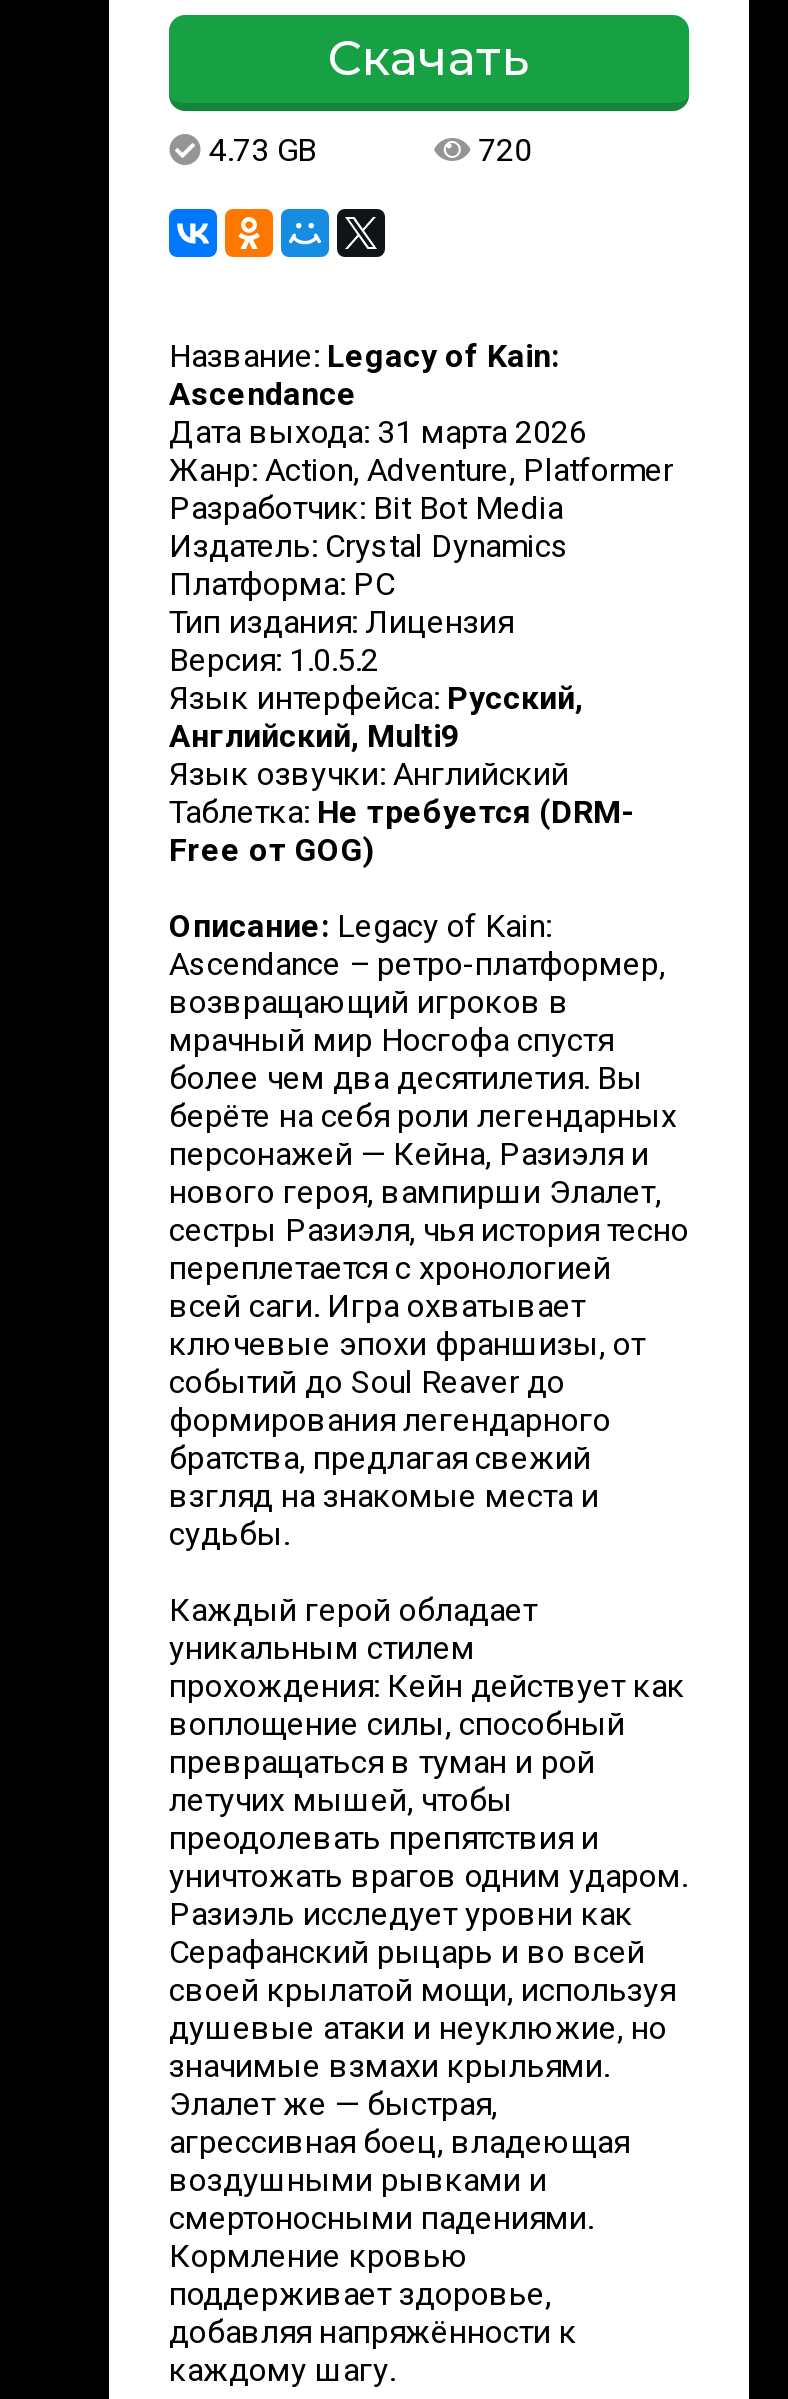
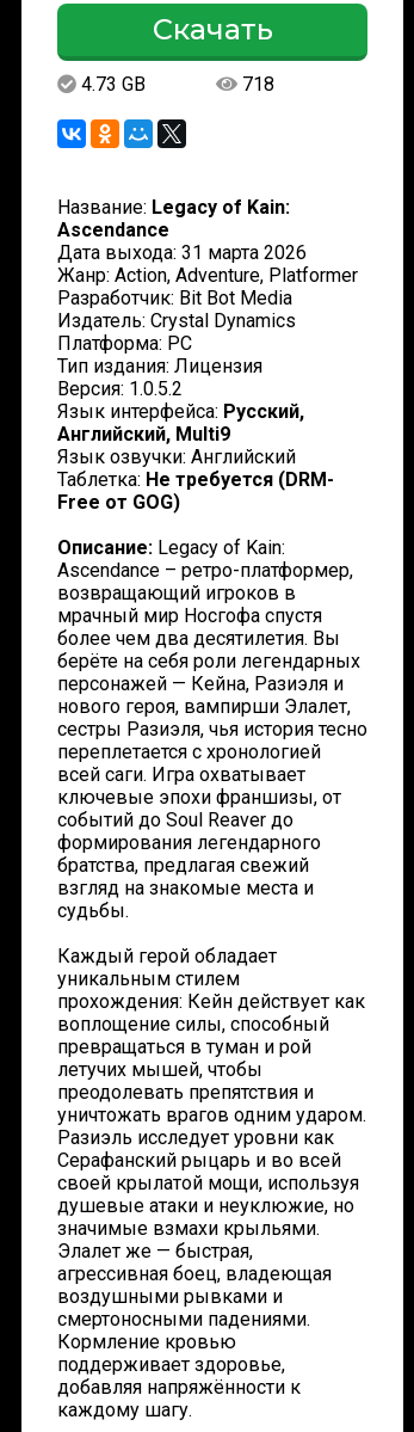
- 720
+ 718
